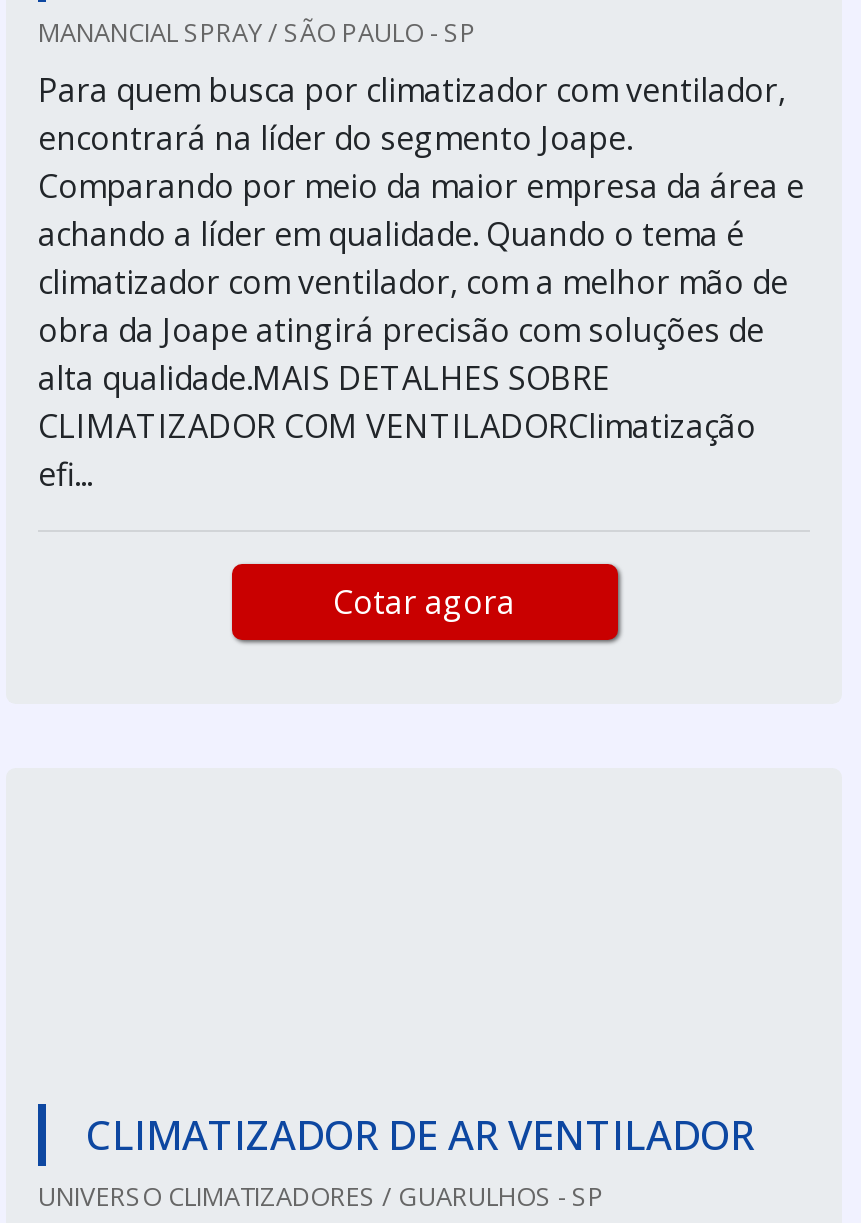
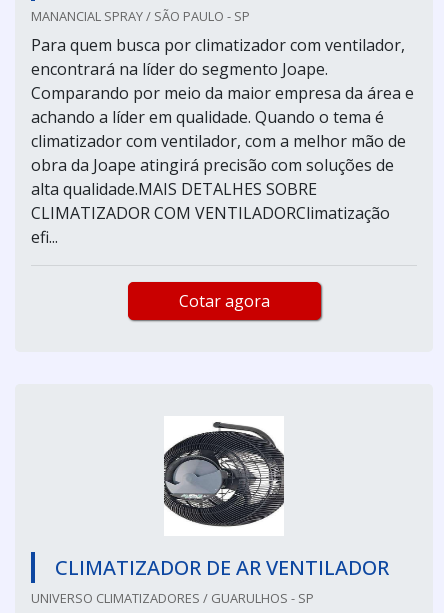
+ [image]
